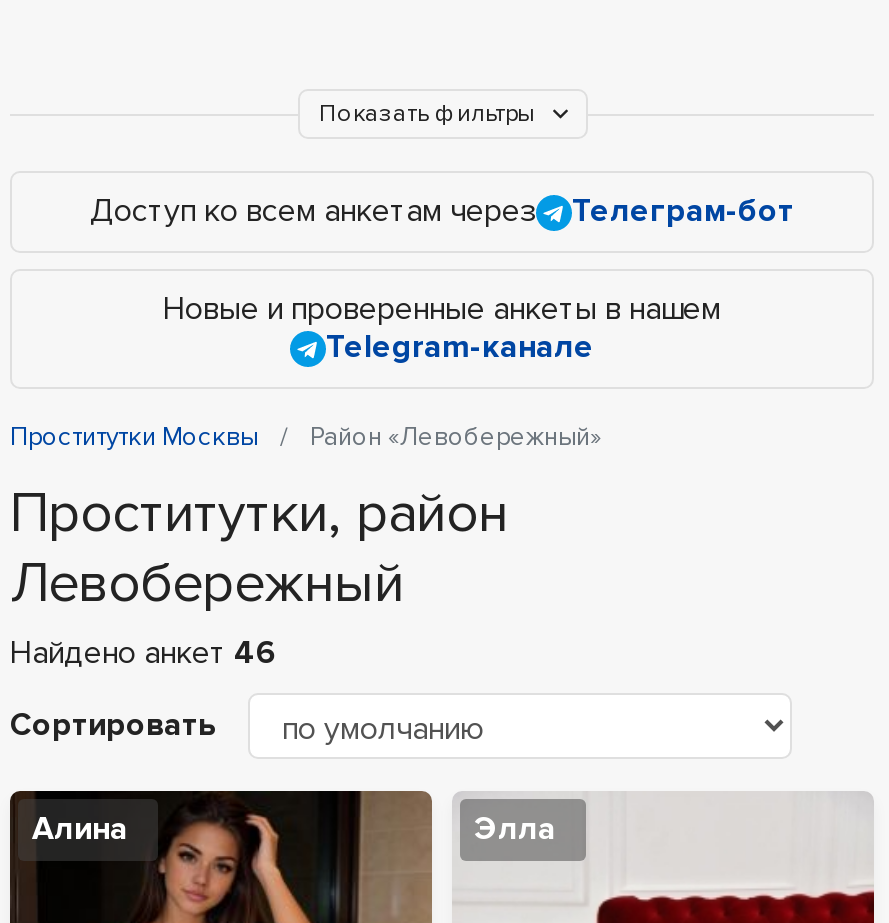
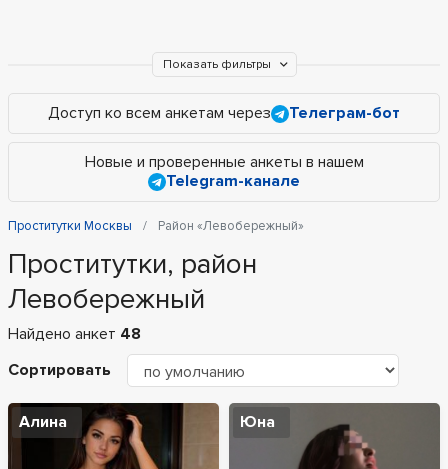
- Найдено анкет 46
+ Найдено анкет 48

- Элла
+ Юна
